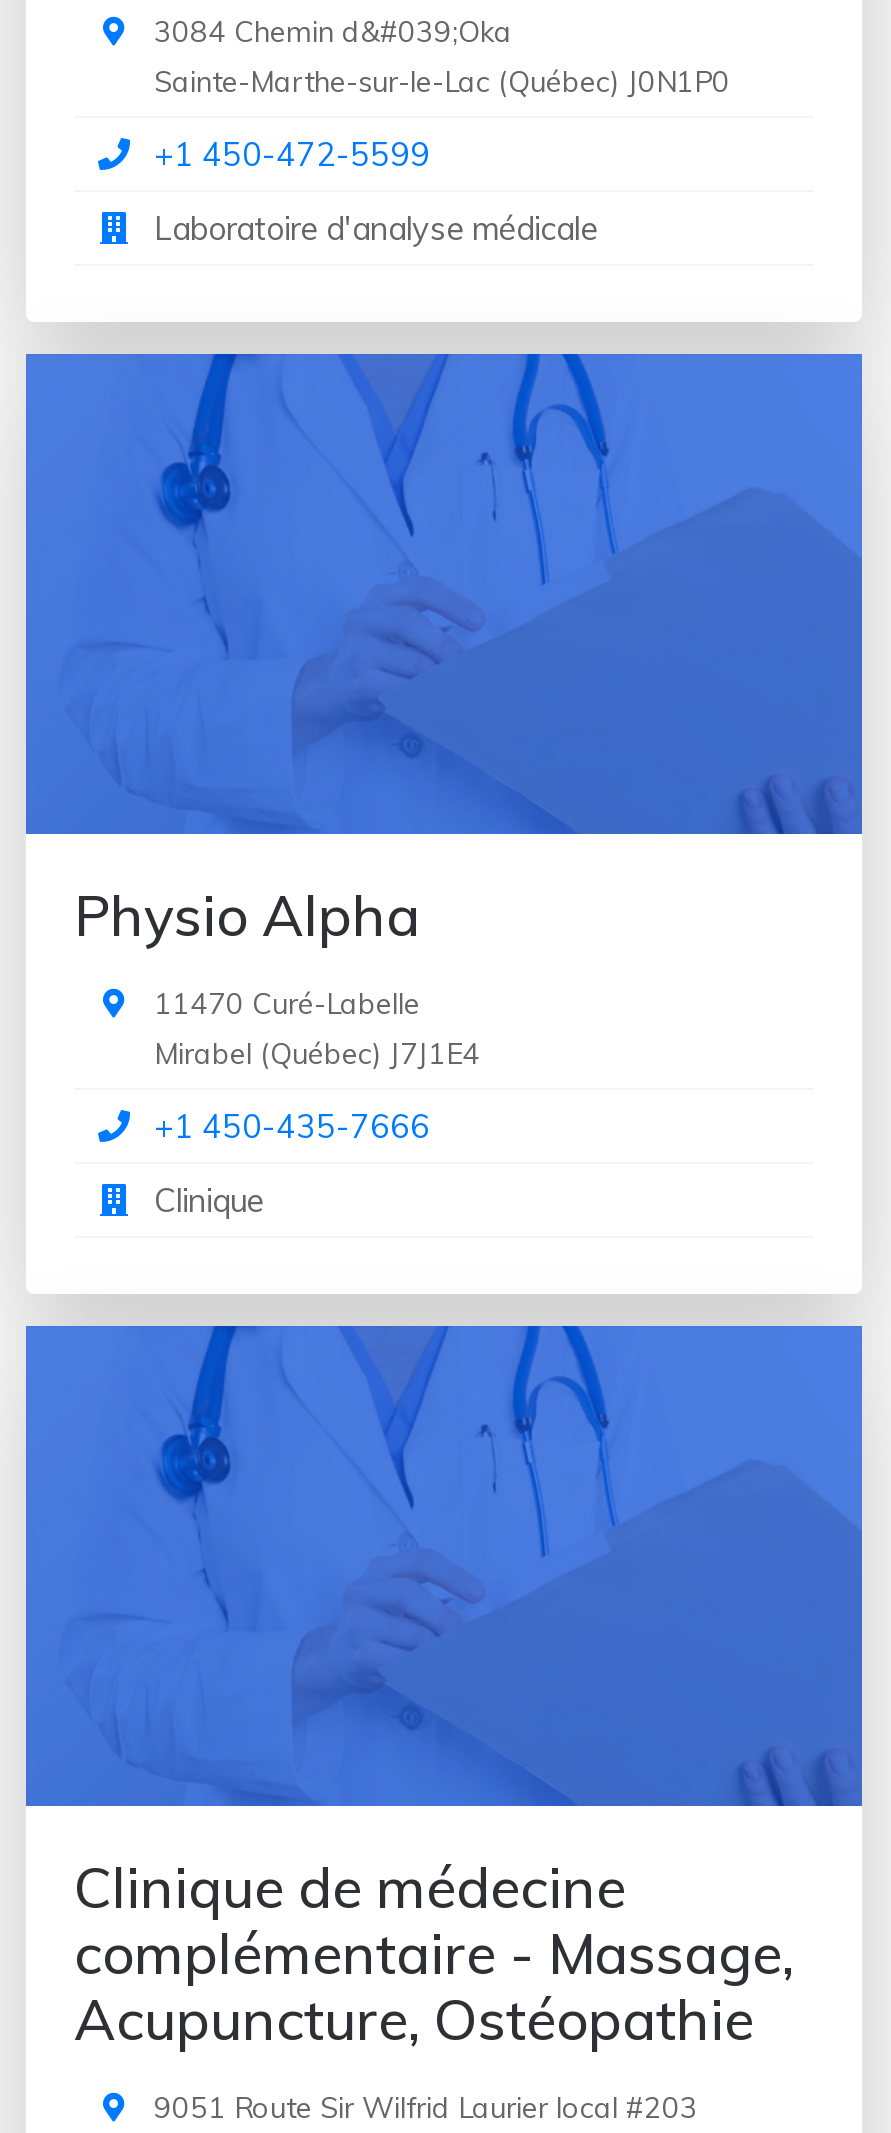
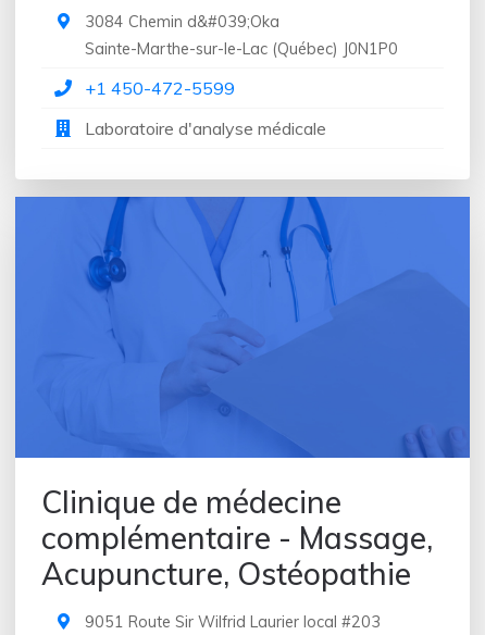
- Physio Alpha
- 11470 Curé-Labelle
- Mirabel (Québec) J7J1E4
- +1 450-435-7666
- Clinique
